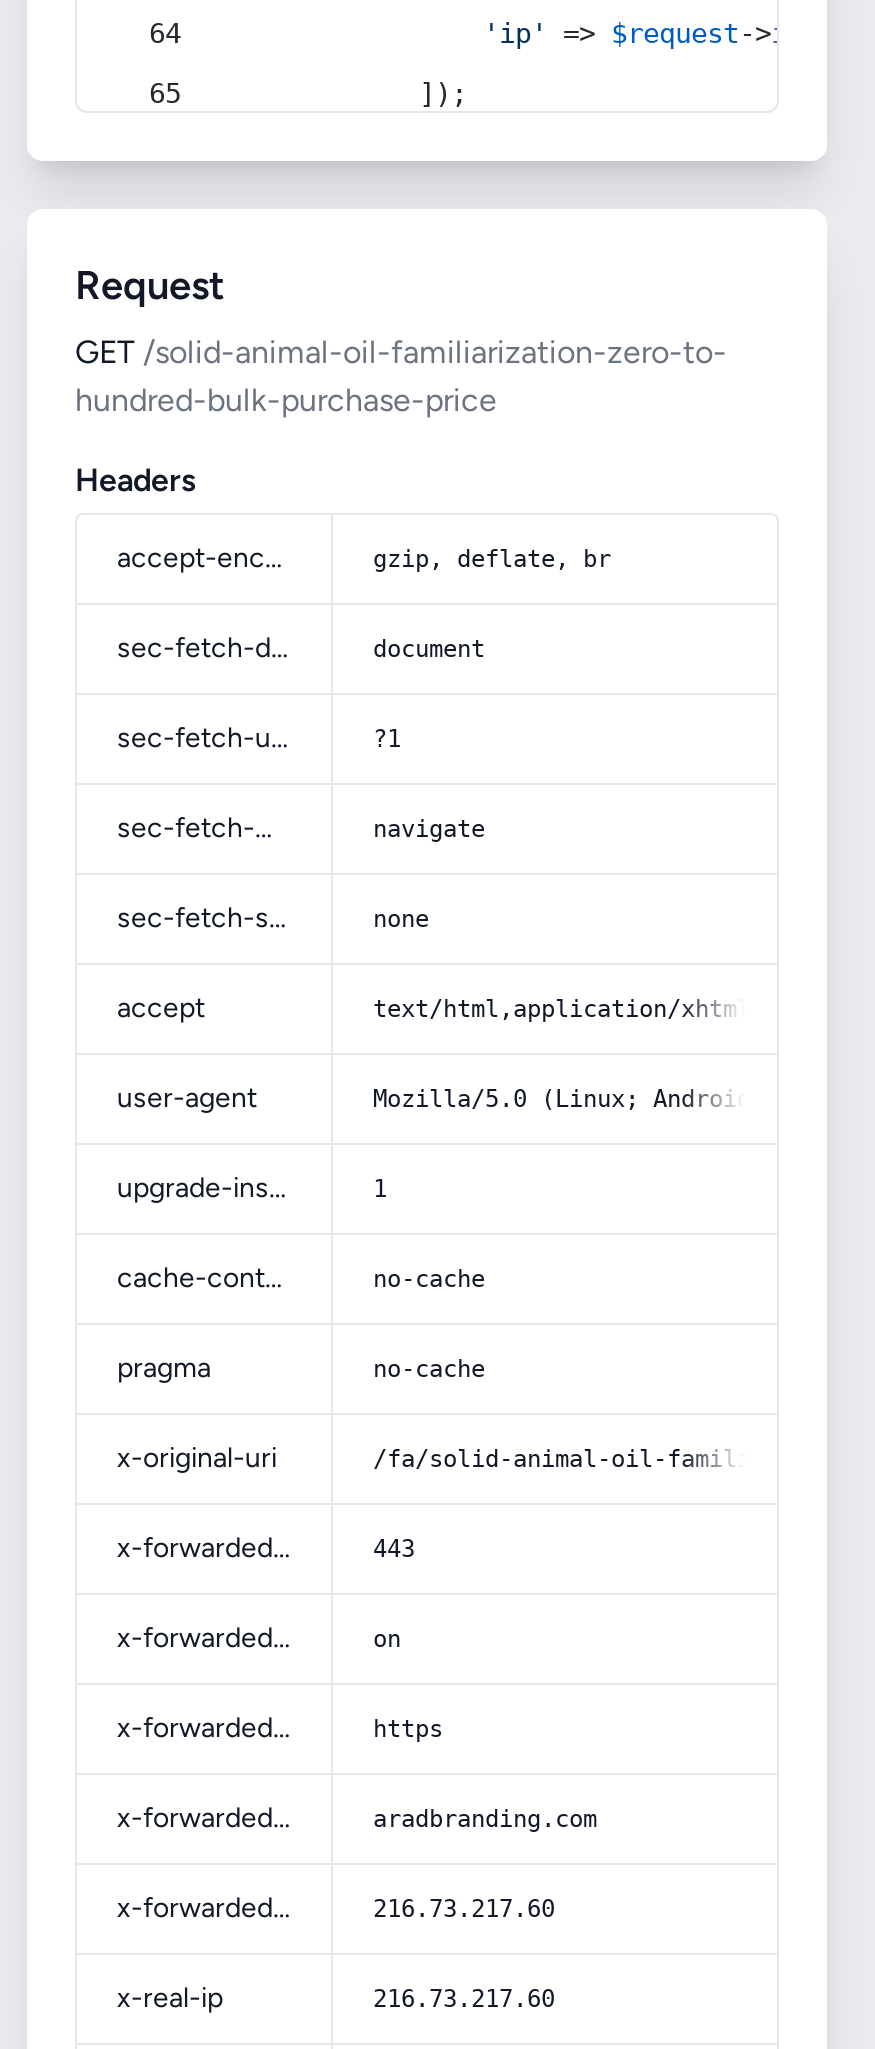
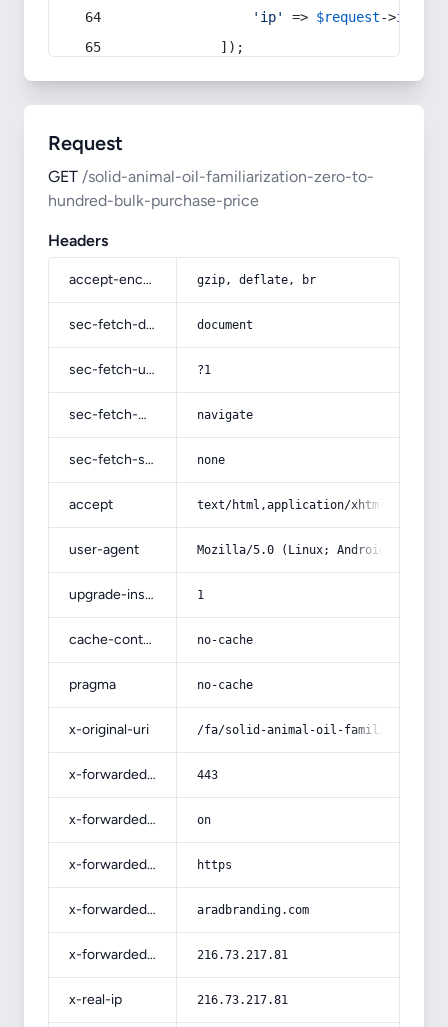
- 216.73.217.60
+ 216.73.217.81

- 216.73.217.60
+ 216.73.217.81
